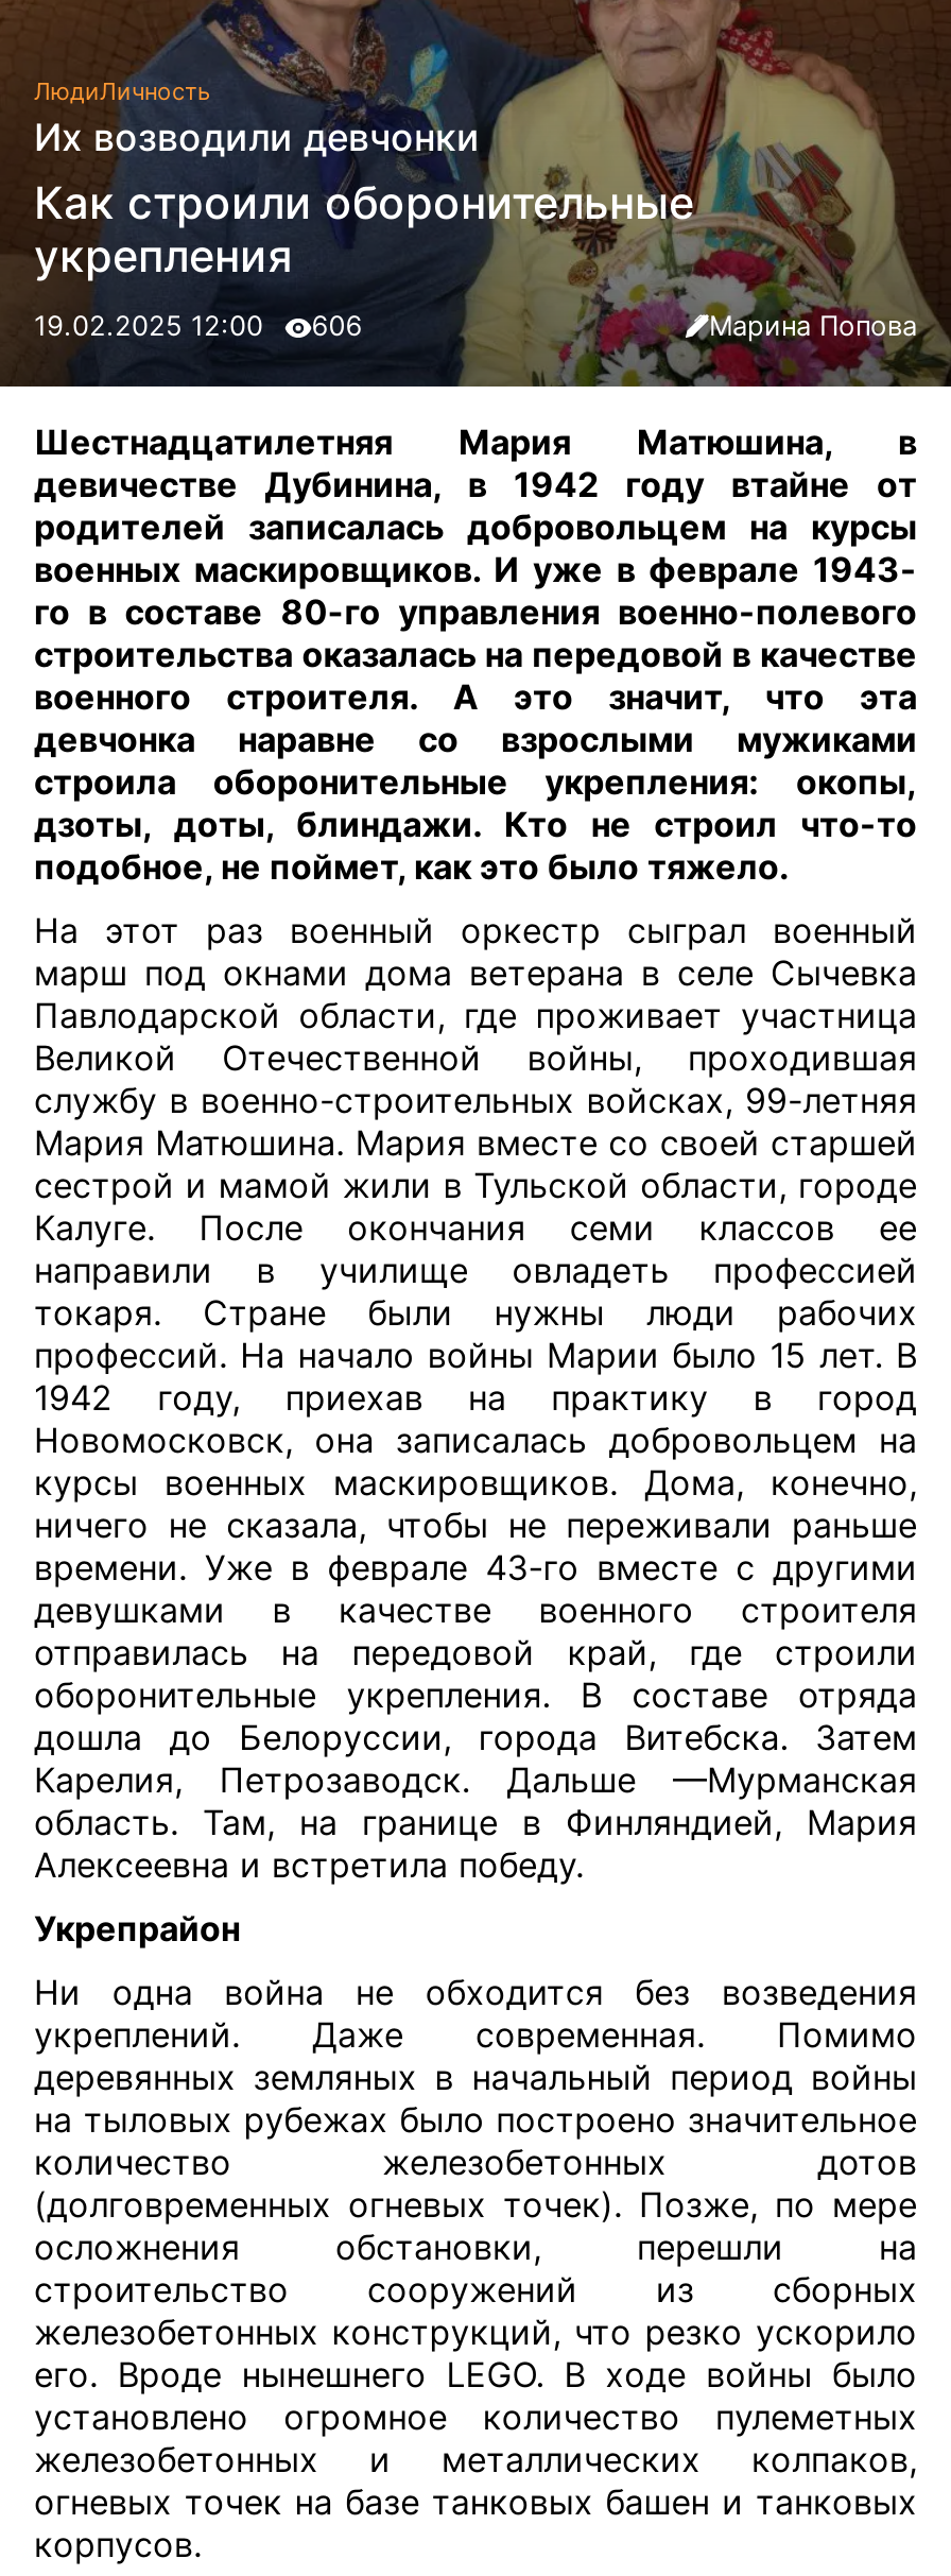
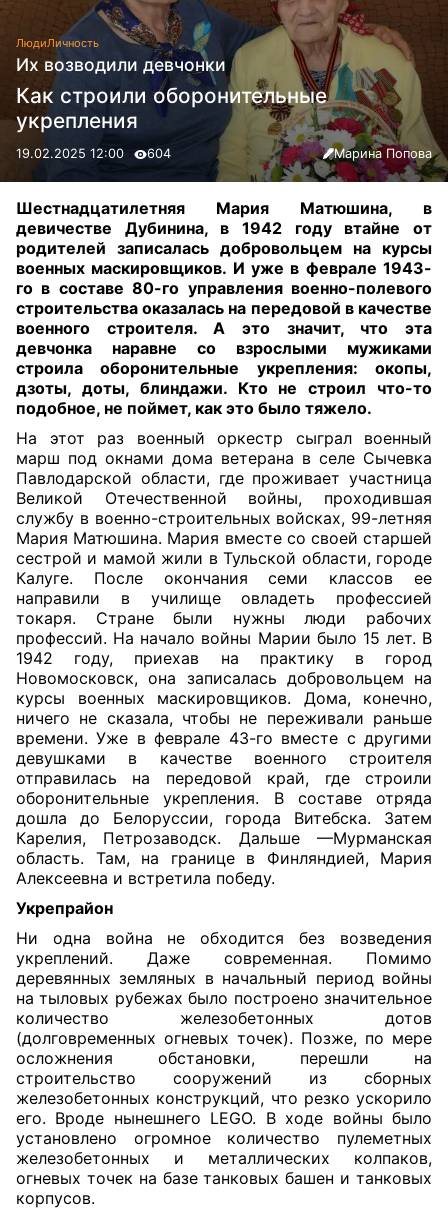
- 19.02.2025 12:00 606
+ 19.02.2025 12:00 604
